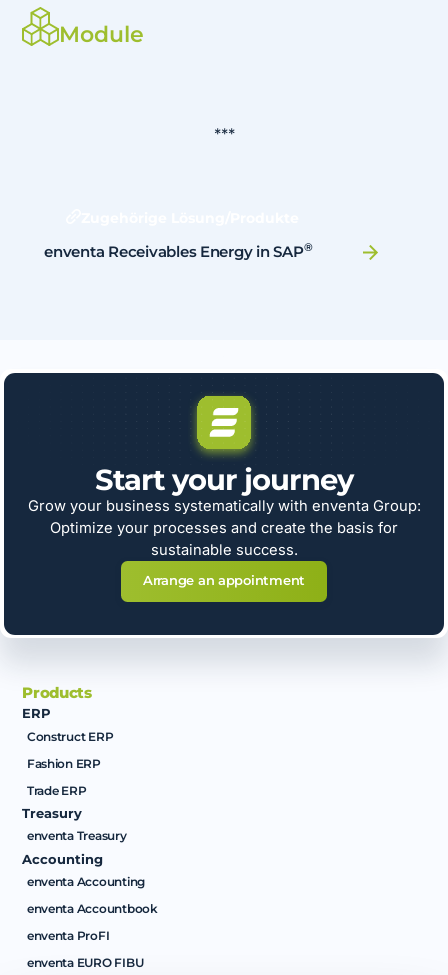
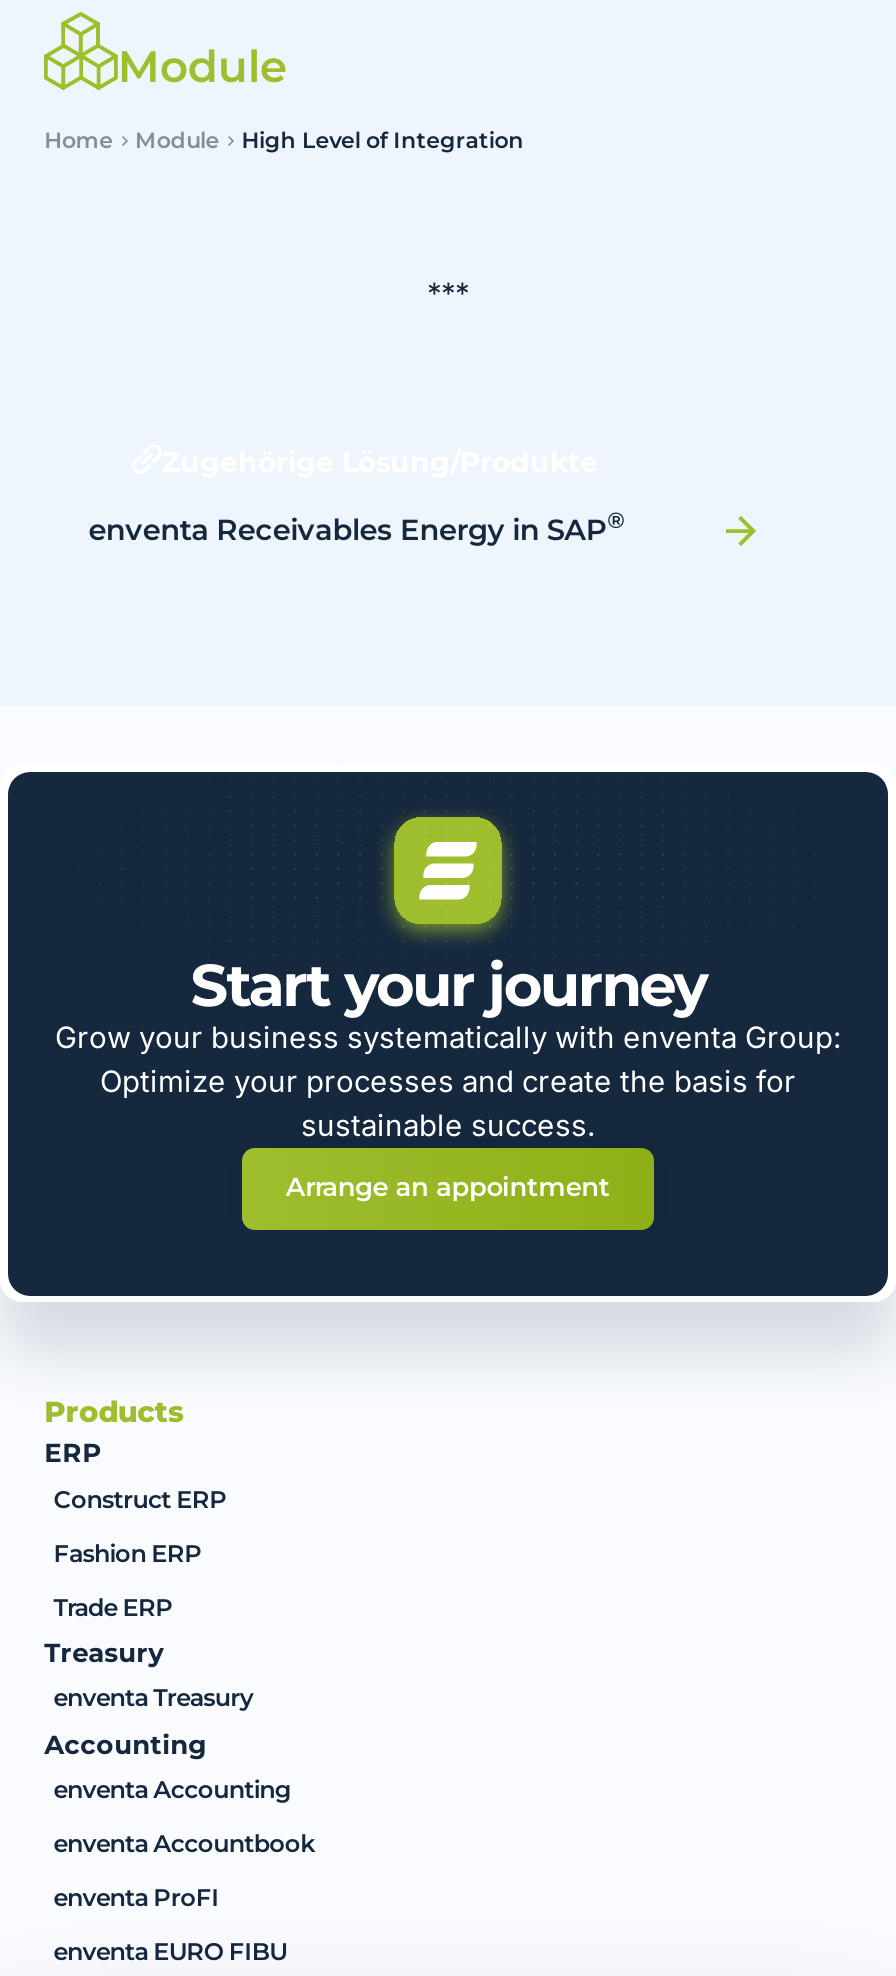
+ Home
+ Module
+ High Level of Integration
